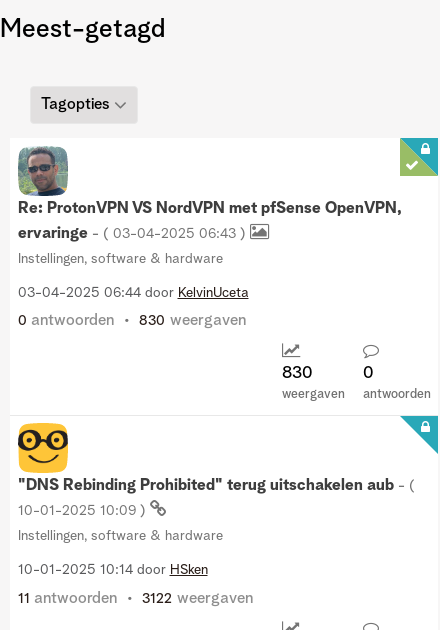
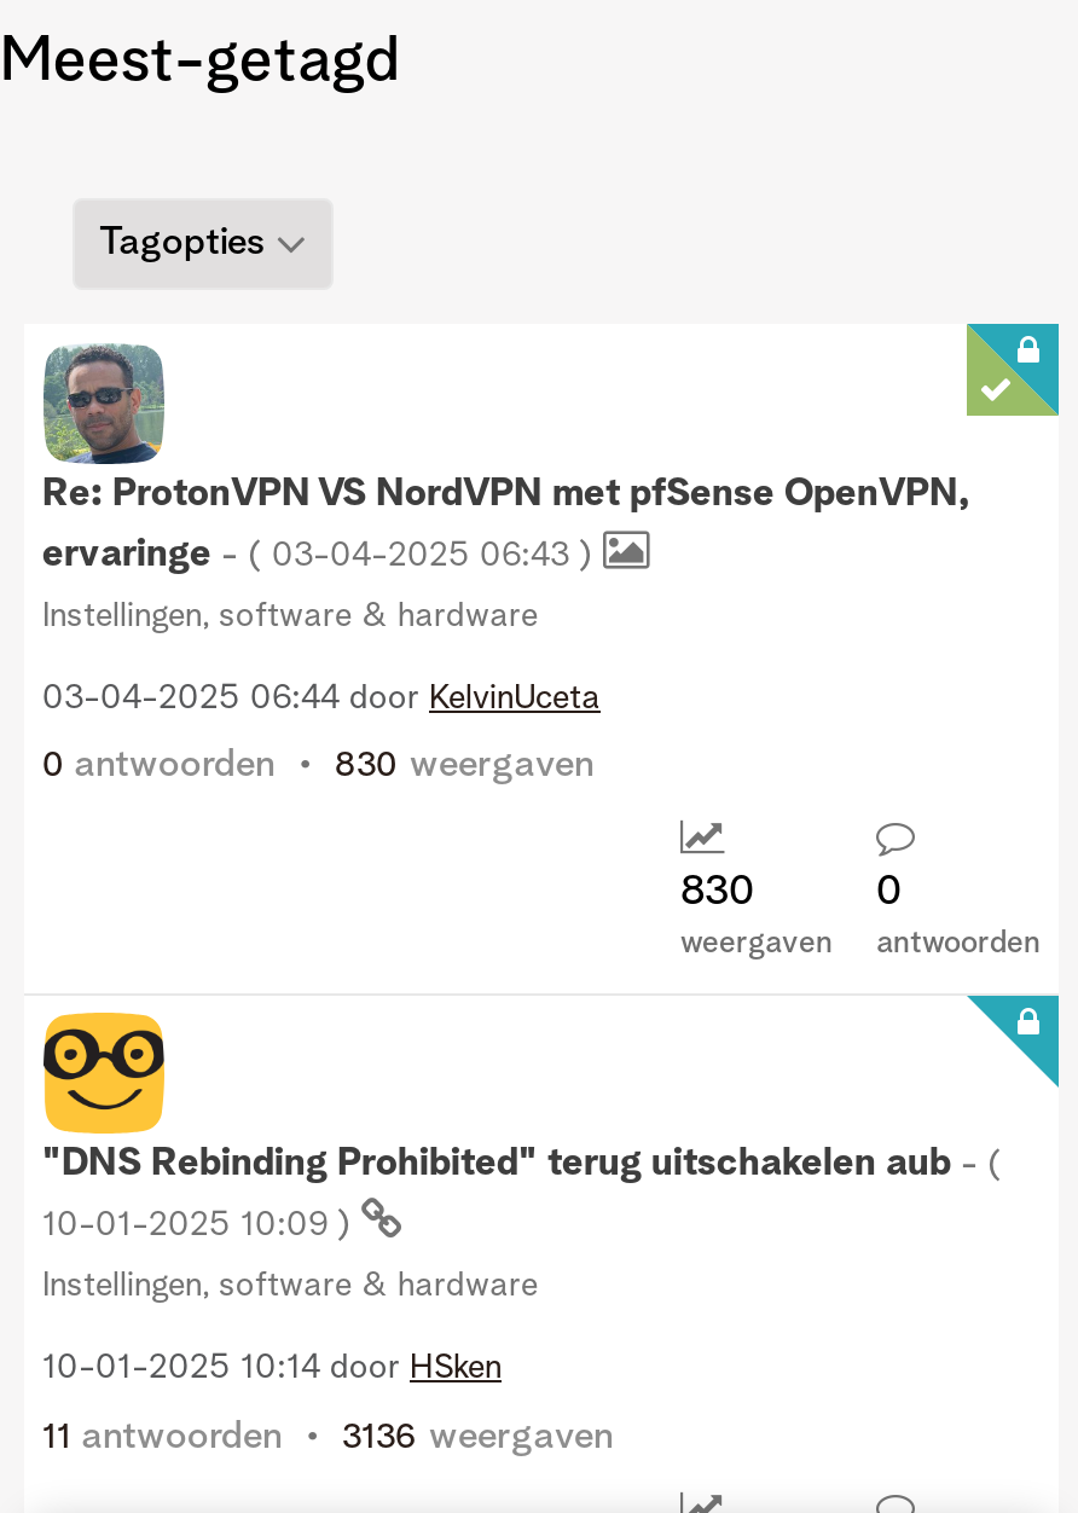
- 11 antwoorden 3122 weergaven
+ 11 antwoorden 3136 weergaven
